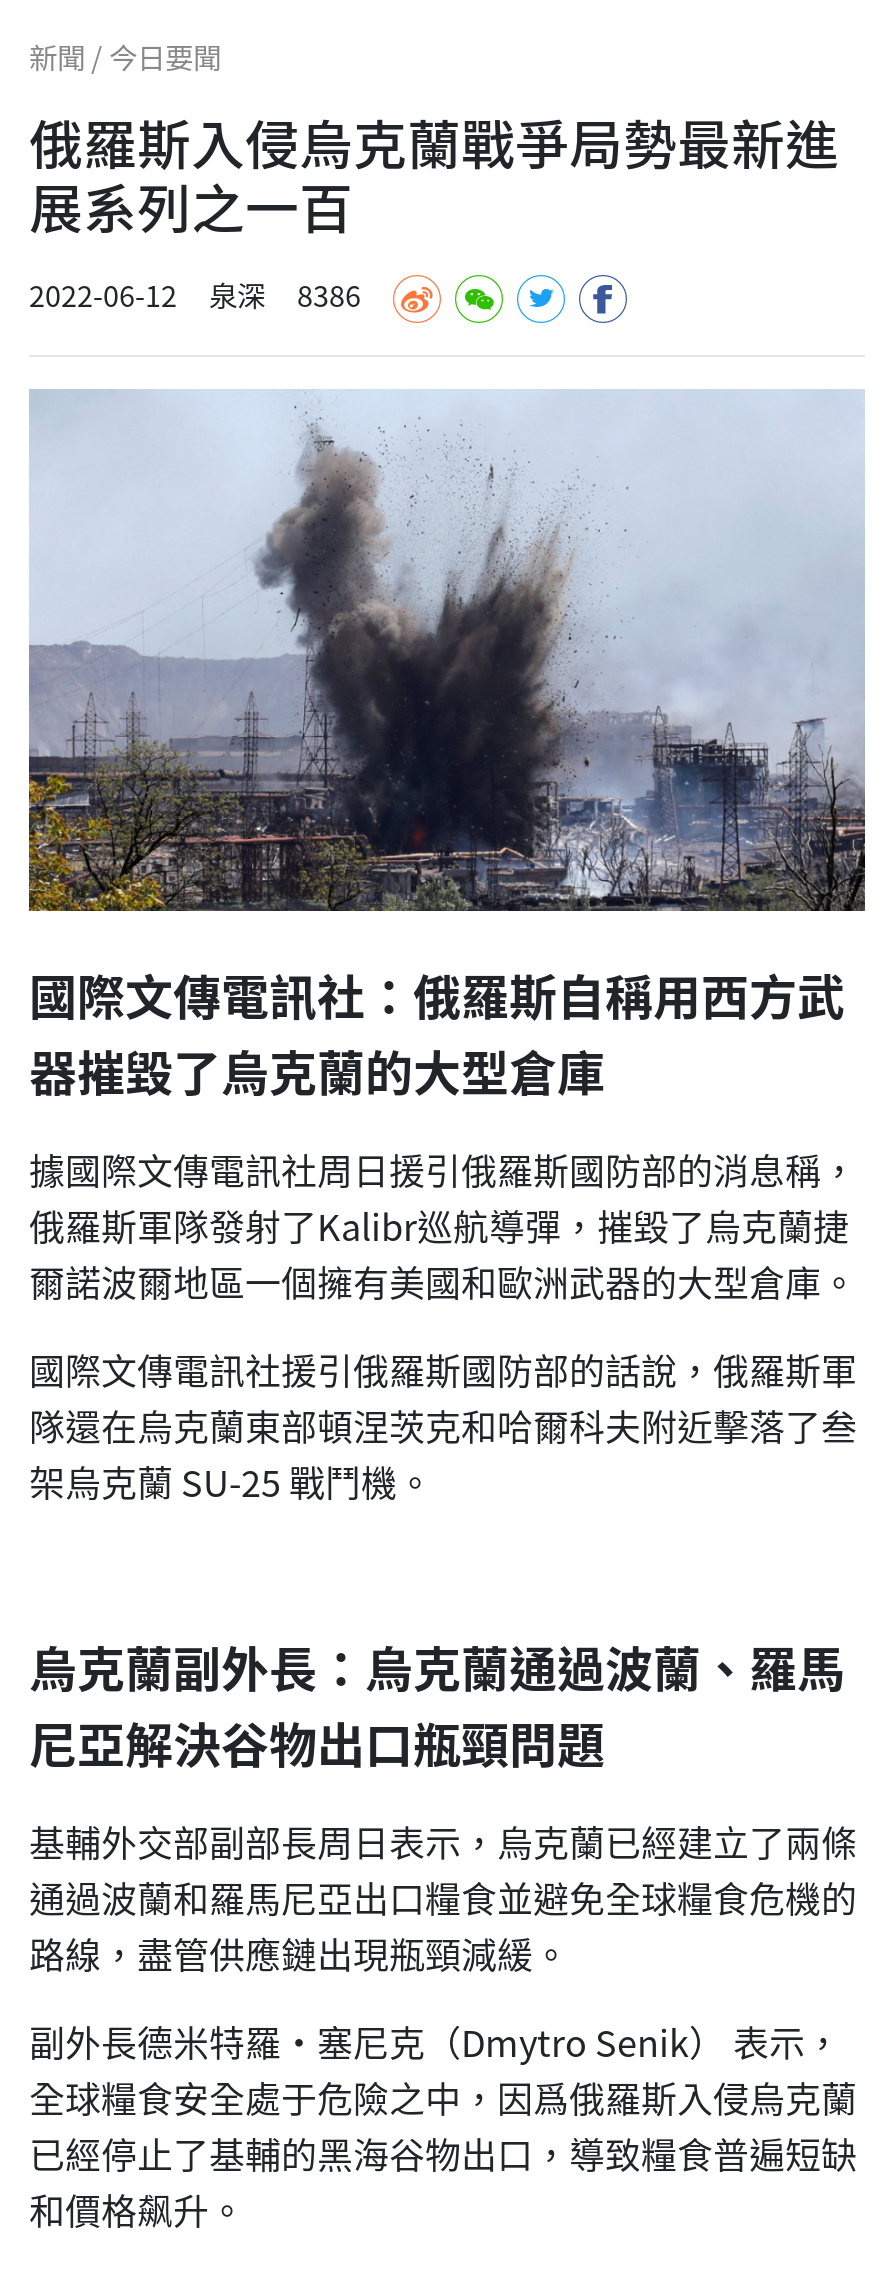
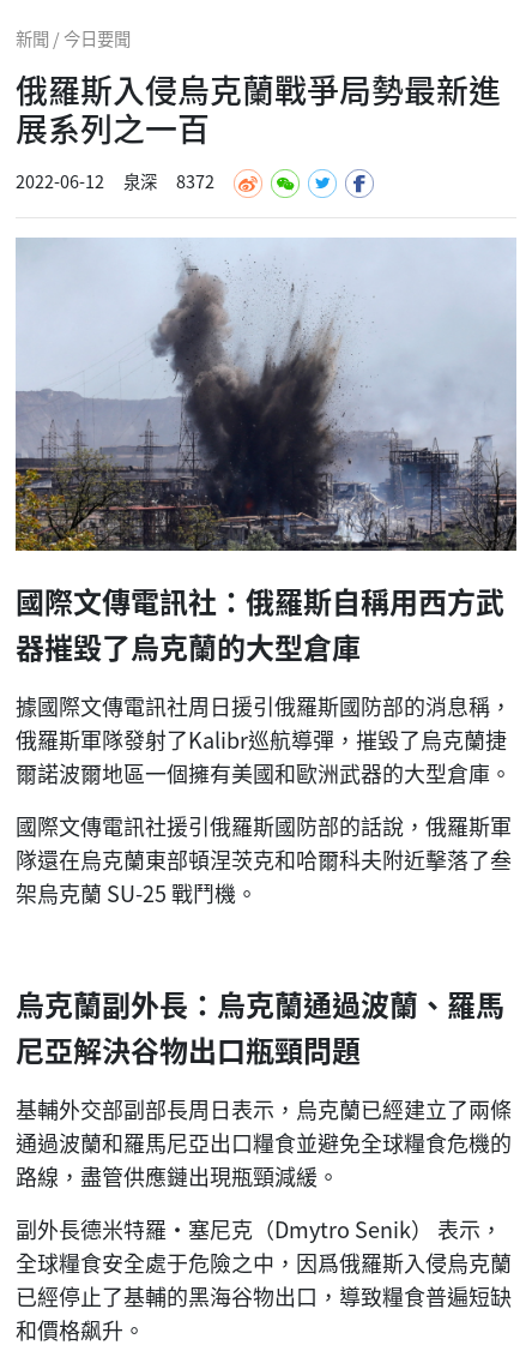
- 2022-06-12 泉深 8386
+ 2022-06-12 泉深 8372
